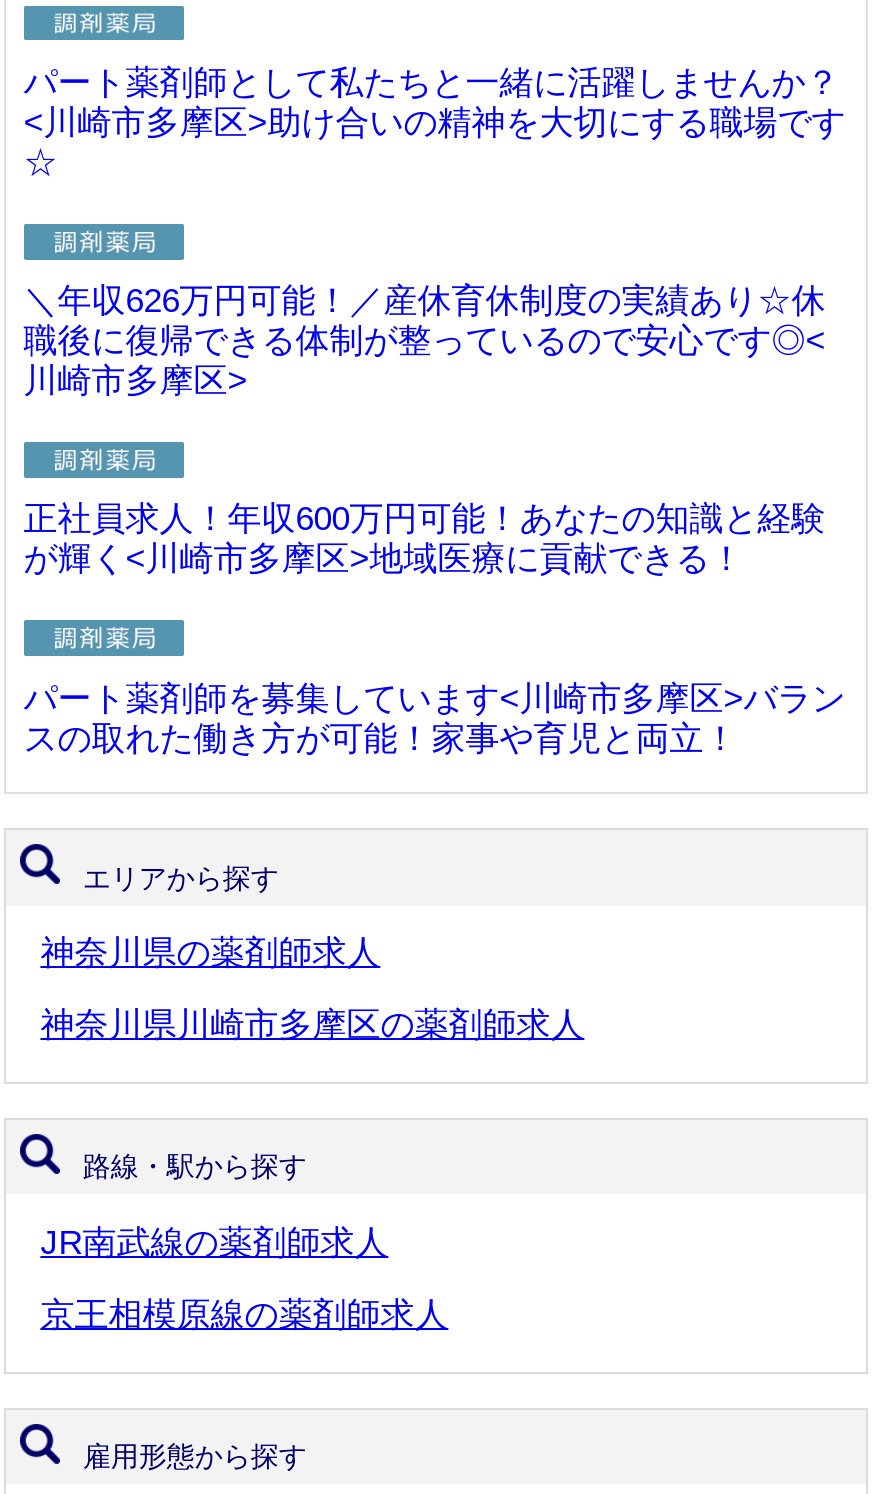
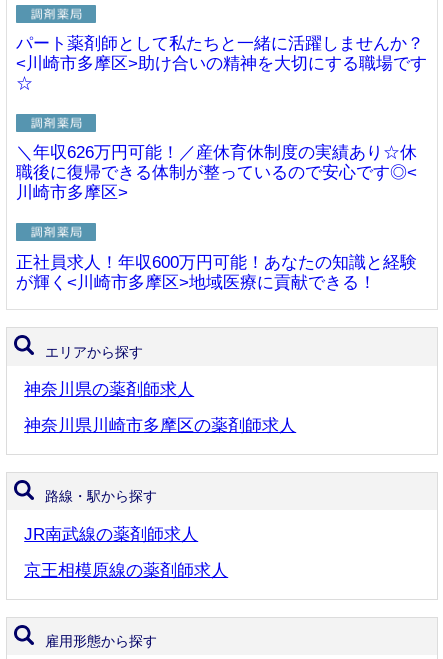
- パート薬剤師を募集しています<川崎市多摩区>バラン
- スの取れた働き方が可能！家事や育児と両立！
